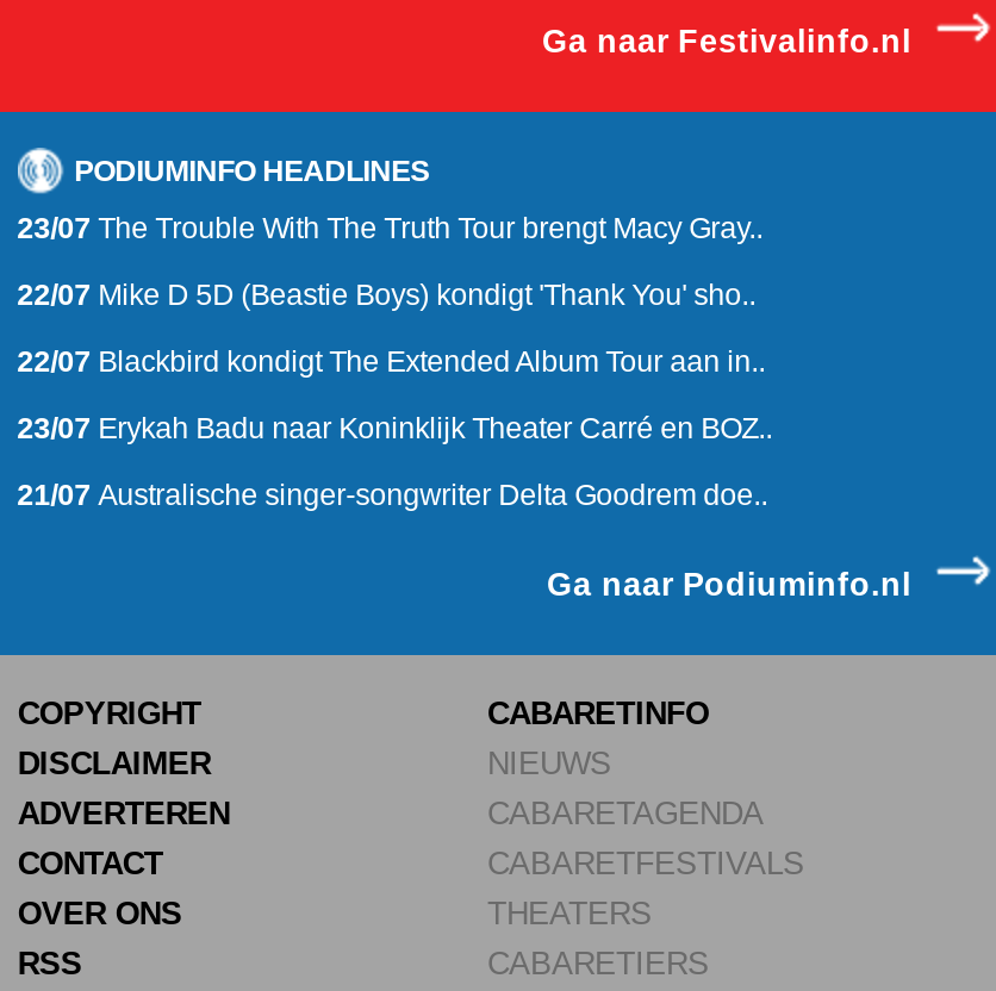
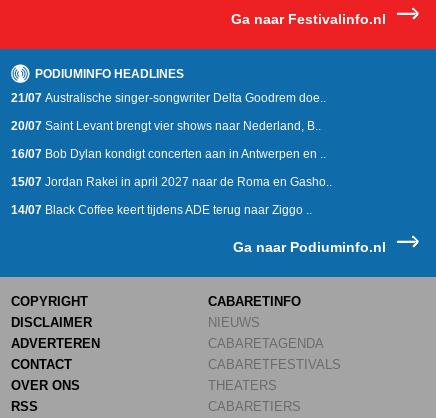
- 23/07 The Trouble With The Truth Tour brengt Macy Gray..
- 22/07 Mike D 5D (Beastie Boys) kondigt 'Thank You' sho..
- 22/07 Blackbird kondigt The Extended Album Tour aan in..
- 23/07 Erykah Badu naar Koninklijk Theater Carré en BOZ..

moved up: 21/07 Australische singer-songwriter Delta Goodrem doe..

+ 20/07 Saint Levant brengt vier shows naar Nederland, B..
+ 16/07 Bob Dylan kondigt concerten aan in Antwerpen en ..
+ 15/07 Jordan Rakei in april 2027 naar de Roma en Gasho..
+ 14/07 Black Coffee keert tijdens ADE terug naar Ziggo ..
